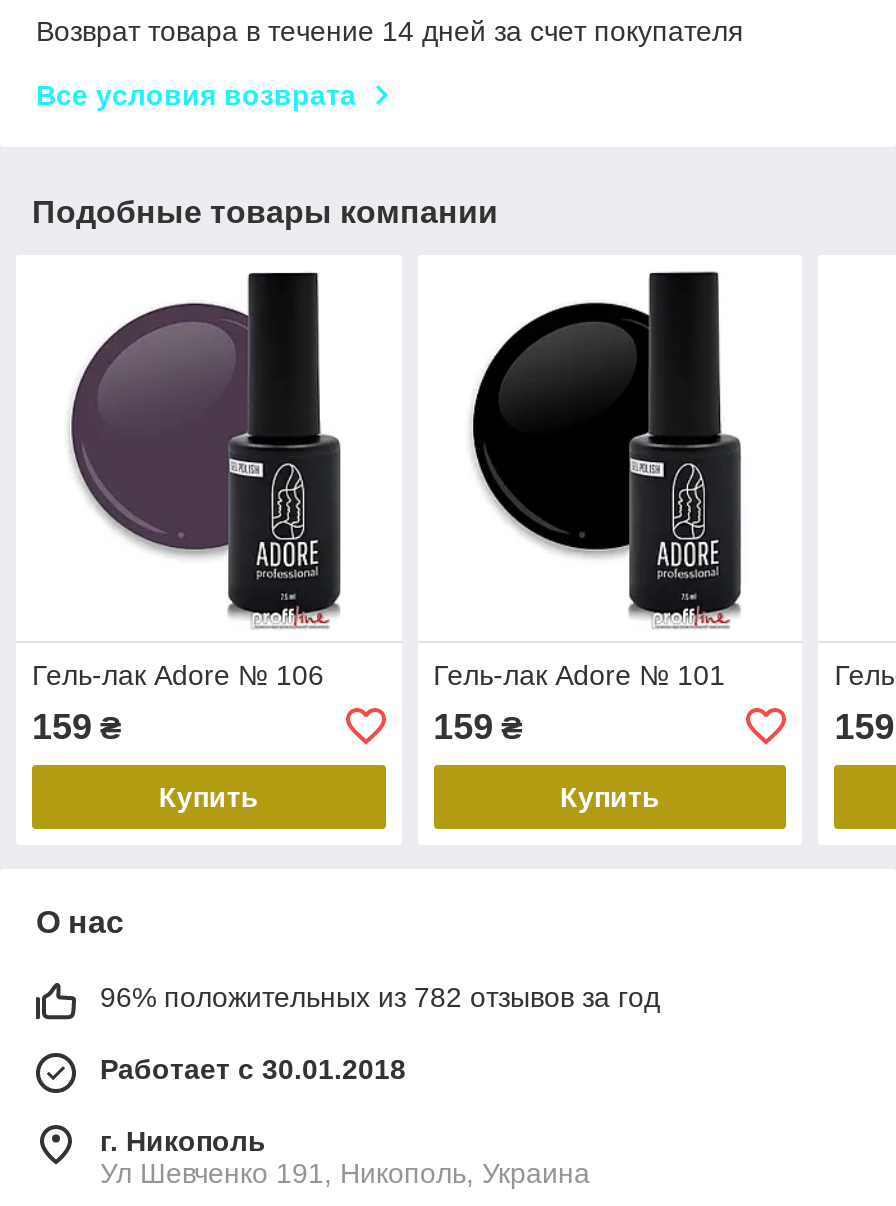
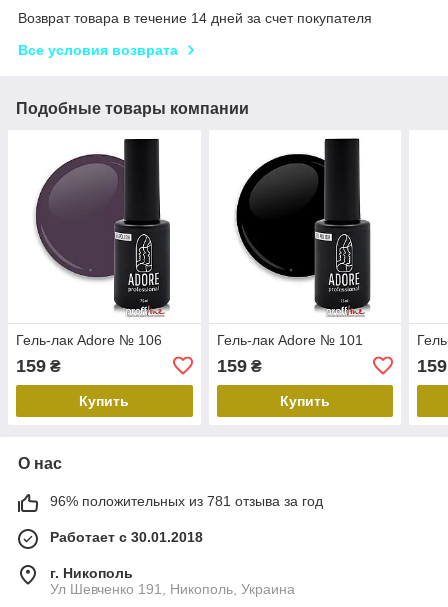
- 96% положительных из 782 отзывов за год
+ 96% положительных из 781 отзыва за год
